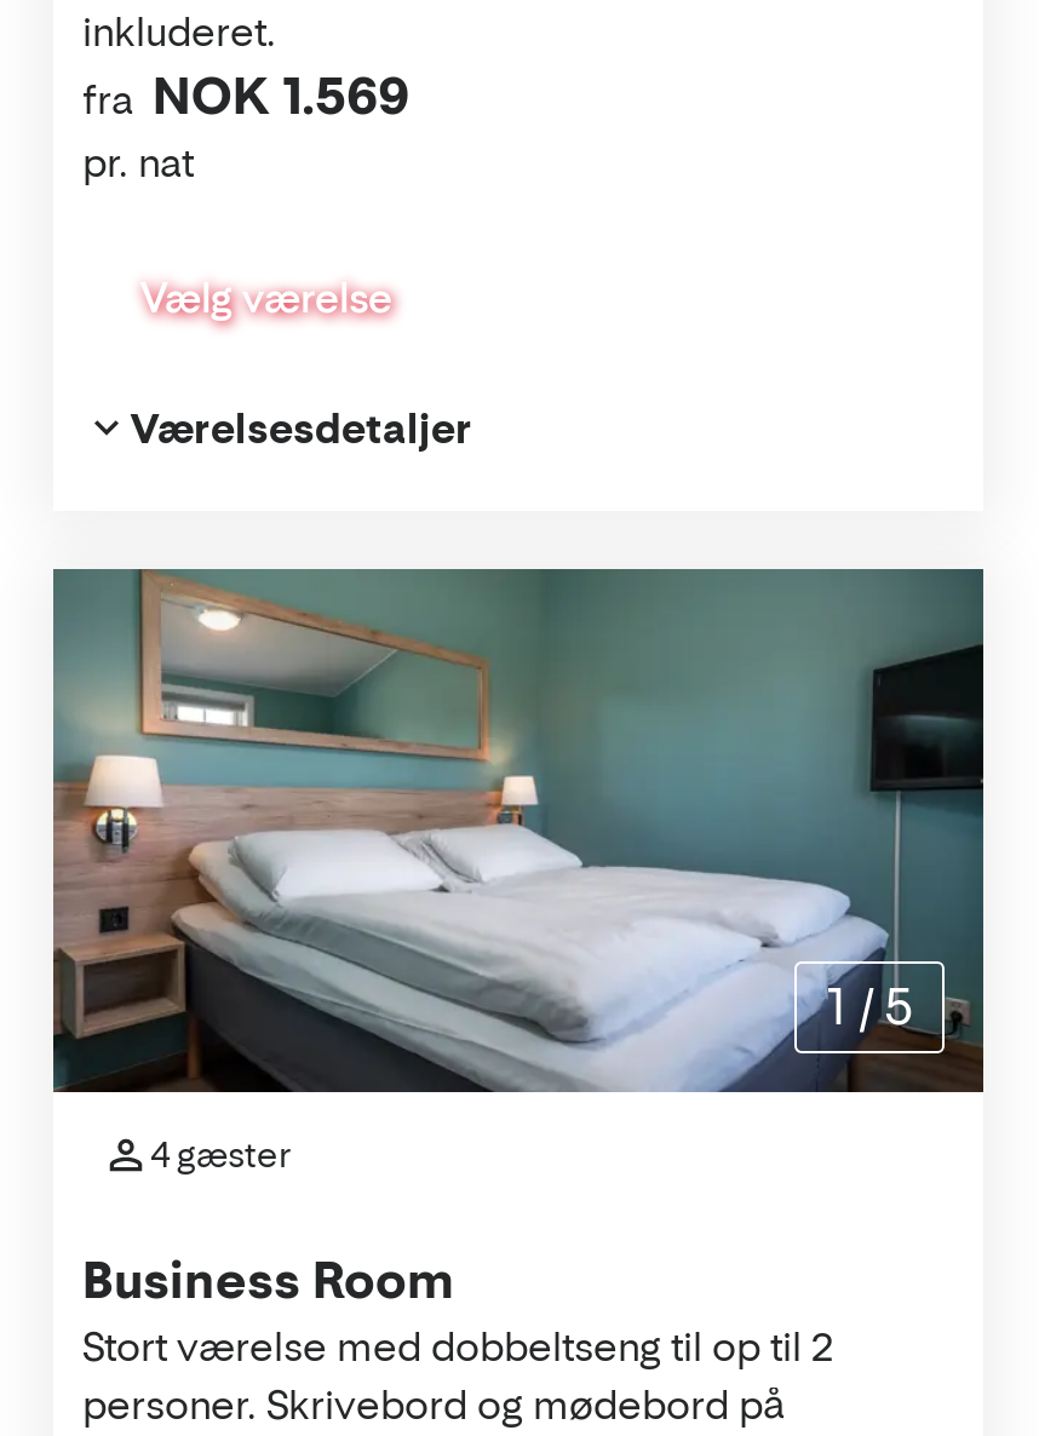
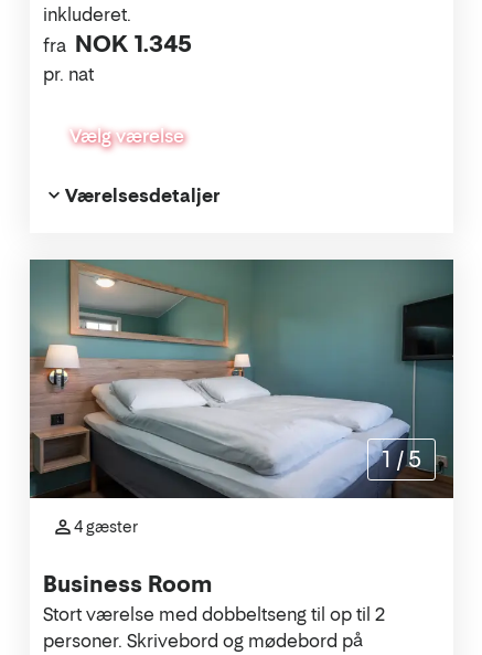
- fra NOK 1.569
+ fra NOK 1.345
